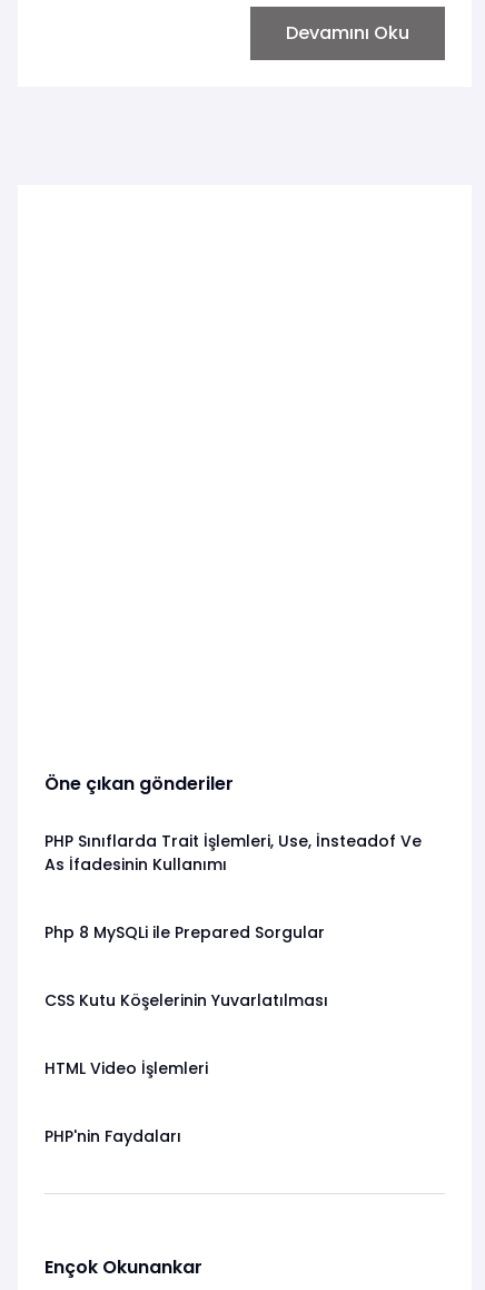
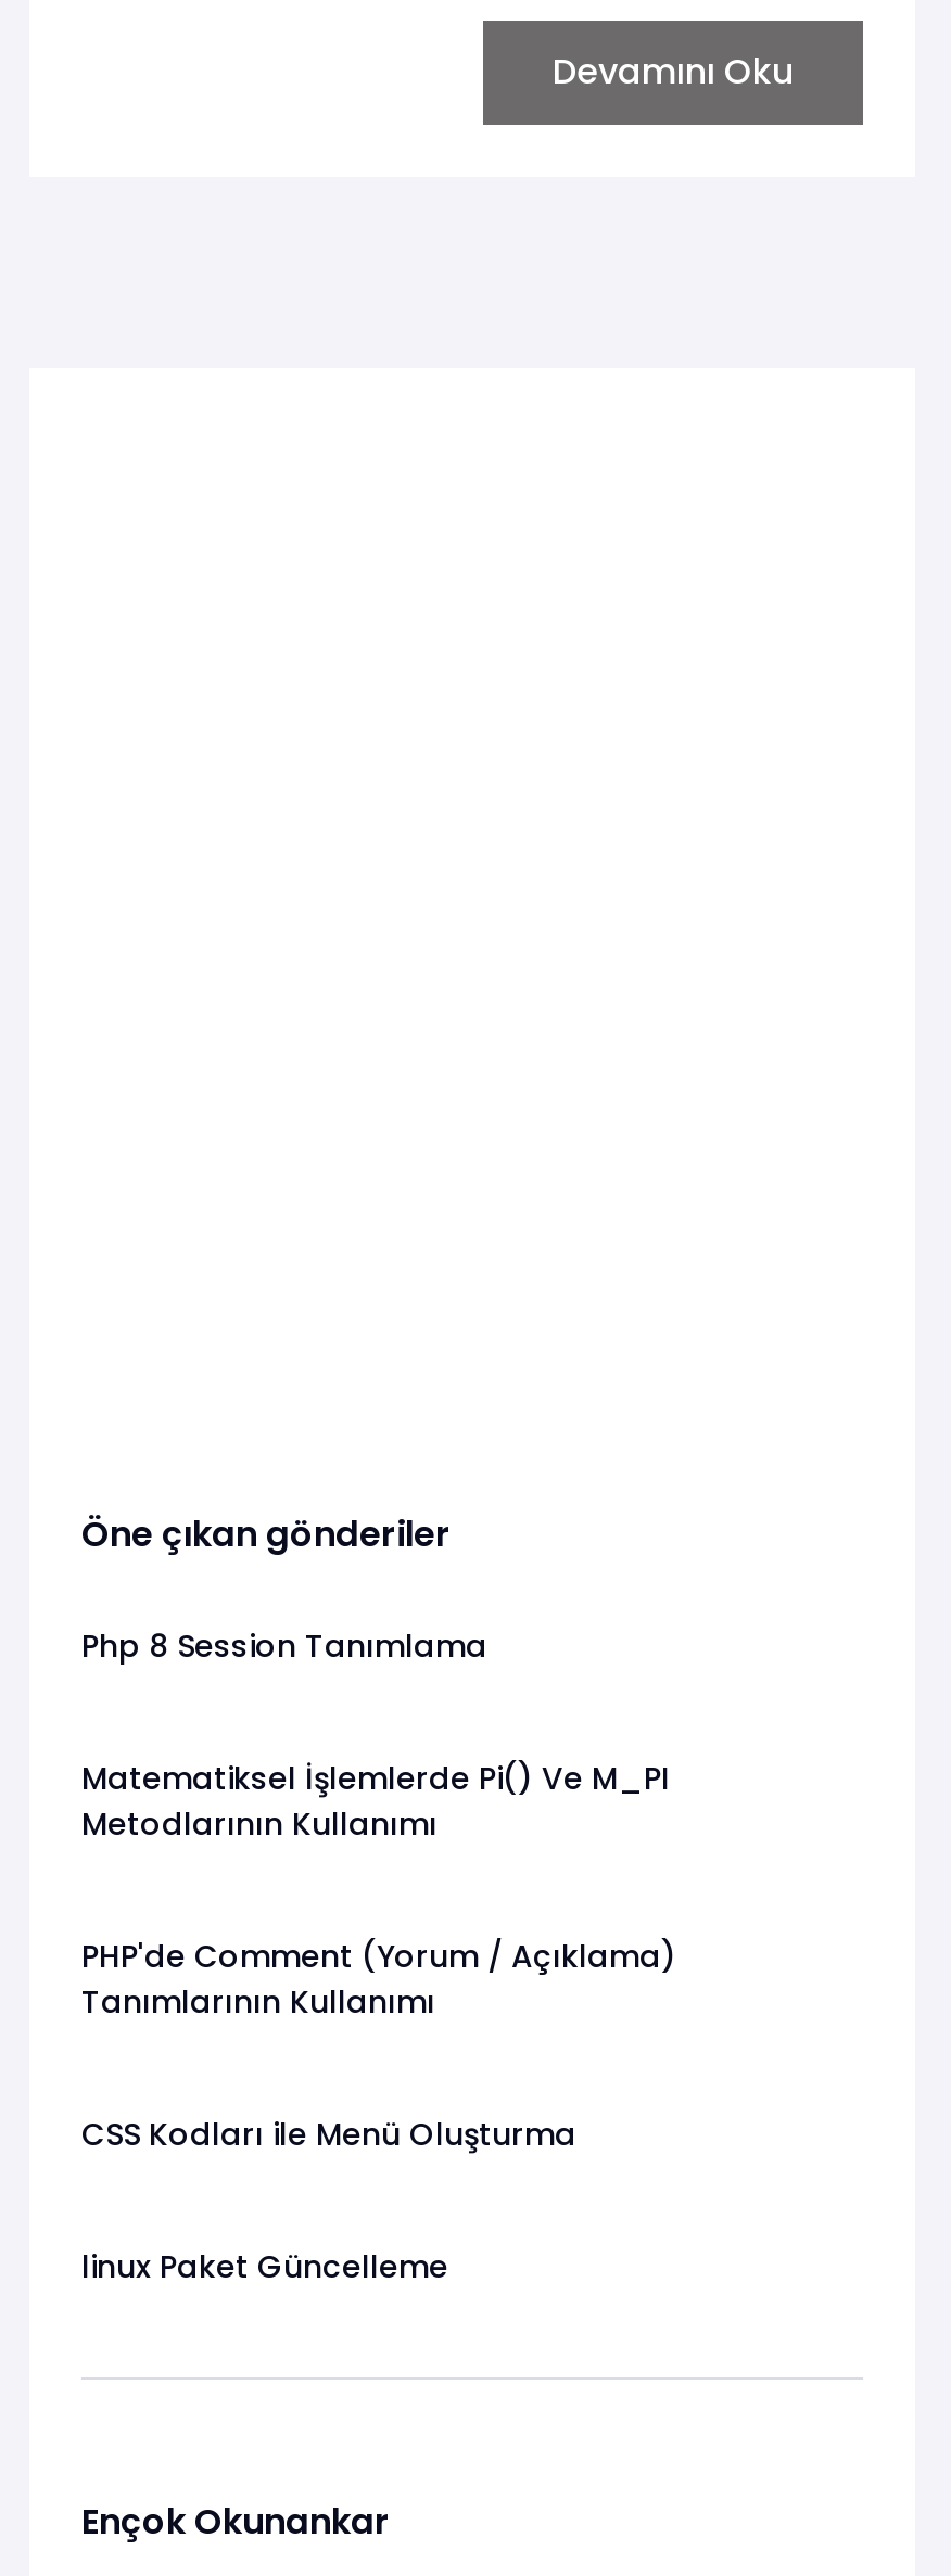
- PHP Sınıflarda Trait İşlemleri, Use, İnsteadof Ve
- As İfadesinin Kullanımı
+ Php 8 Session Tanımlama

- Php 8 MySQLi ile Prepared Sorgular
+ Matematiksel İşlemlerde Pi() Ve M_PI
+ Metodlarının Kullanımı

- CSS Kutu Köşelerinin Yuvarlatılması
+ PHP'de Comment (Yorum / Açıklama)
+ Tanımlarının Kullanımı

- HTML Video İşlemleri
+ CSS Kodları ile Menü Oluşturma

- PHP'nin Faydaları
+ linux Paket Güncelleme
